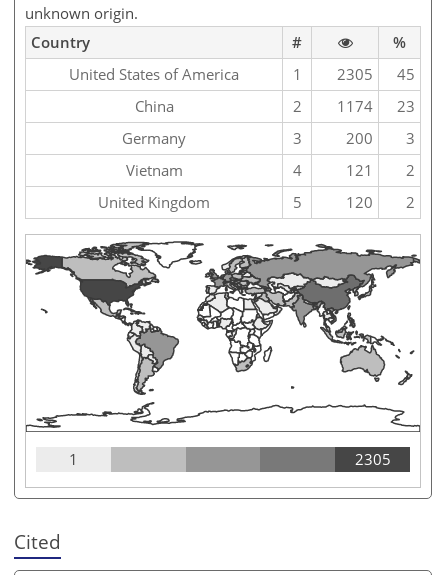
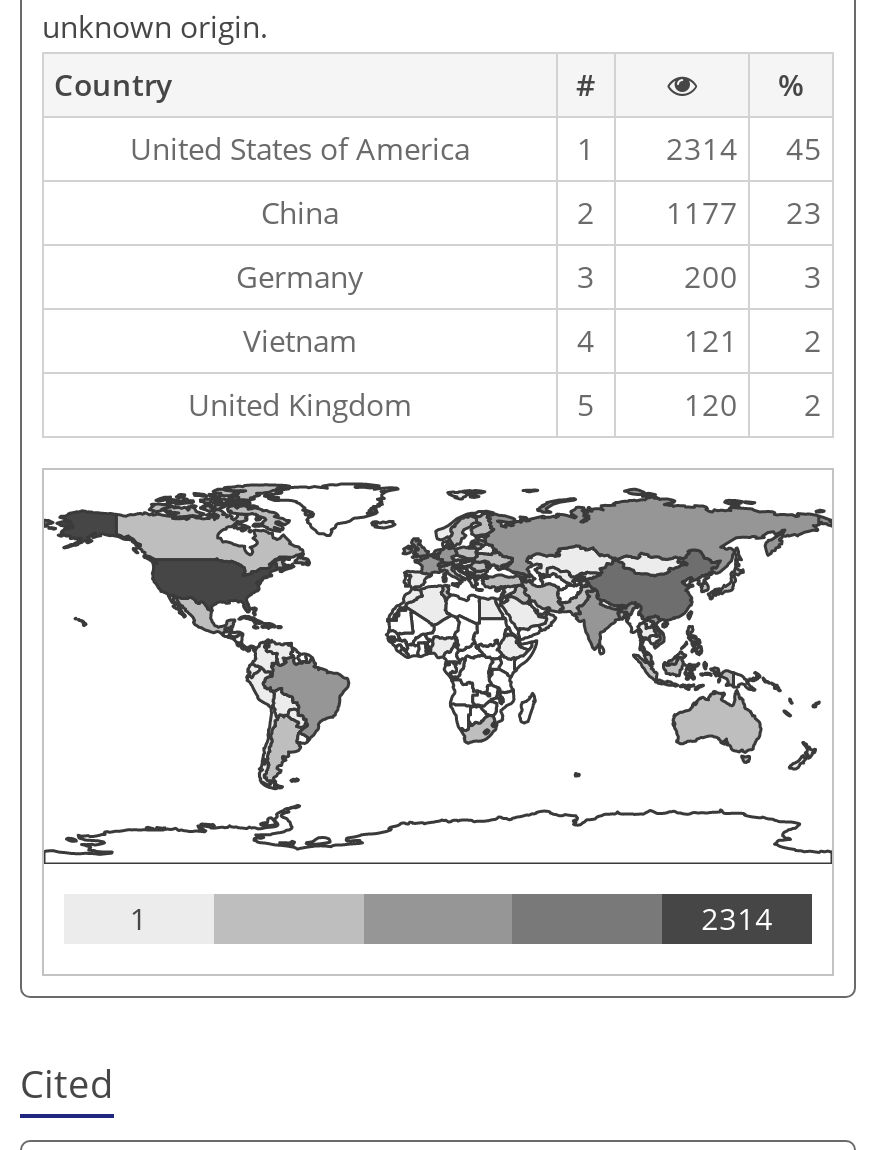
- 1 2305 45
+ 1 2314 45

- 2 1174 23
+ 2 1177 23

- 2305
+ 2314
